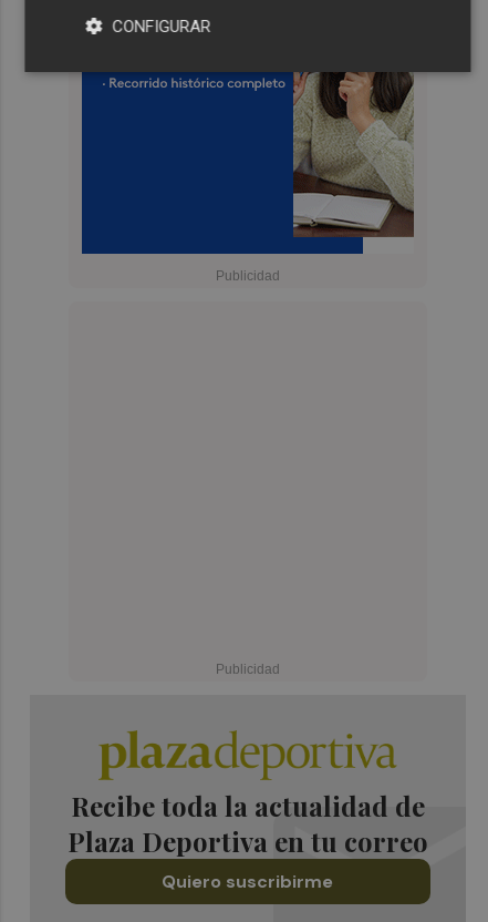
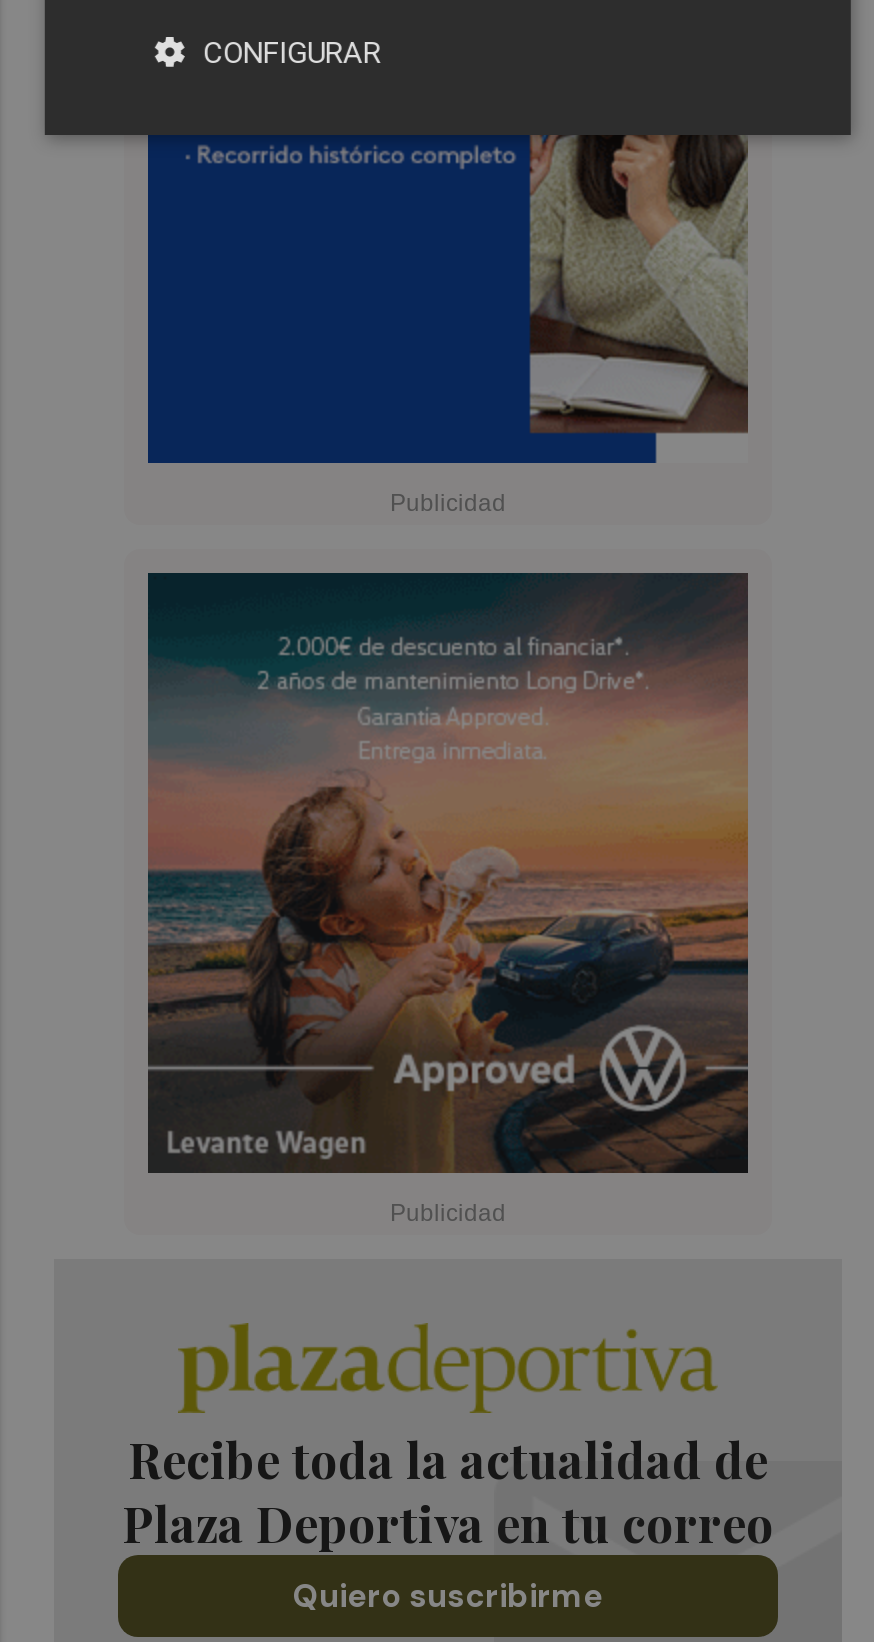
+ [image]
